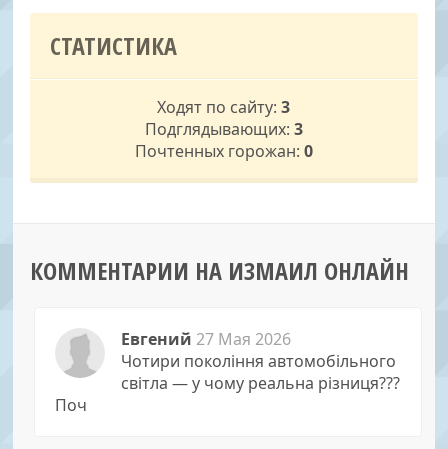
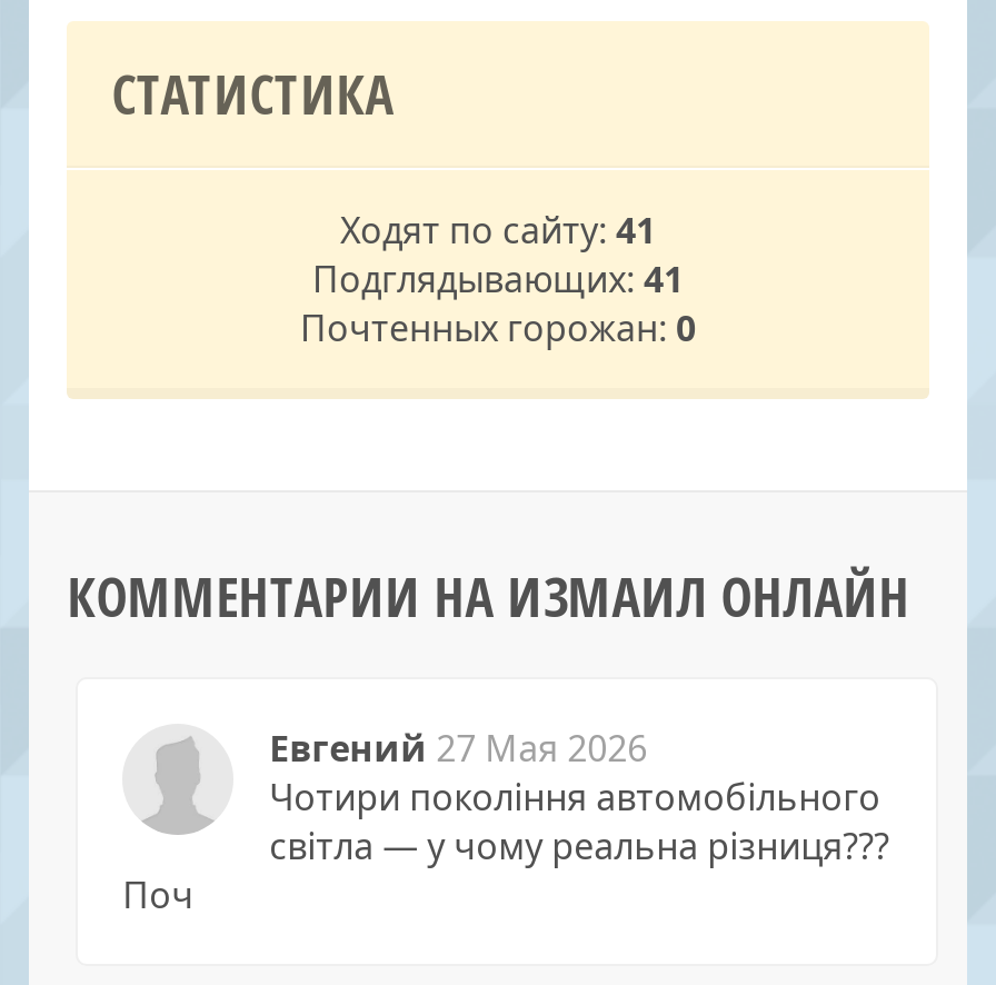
- Ходят по сайту: 3
+ Ходят по сайту: 41

- Подглядывающих: 3
+ Подглядывающих: 41
